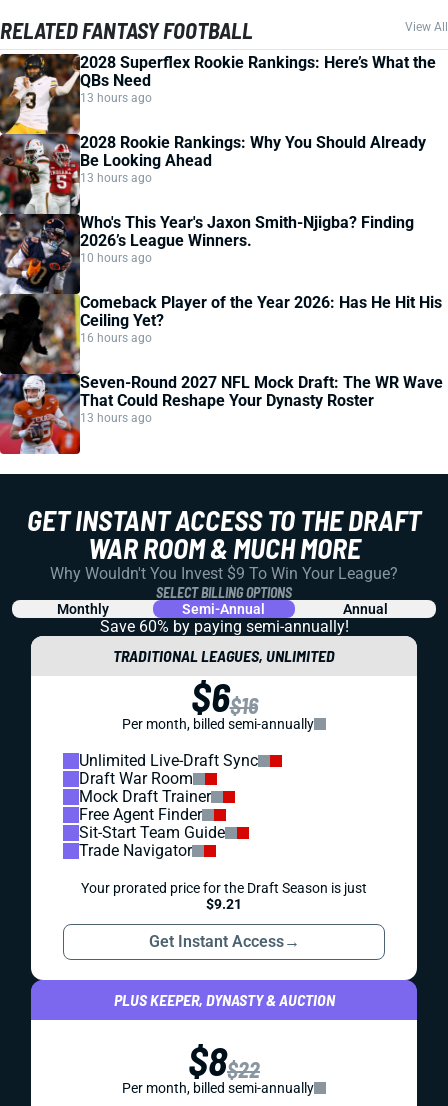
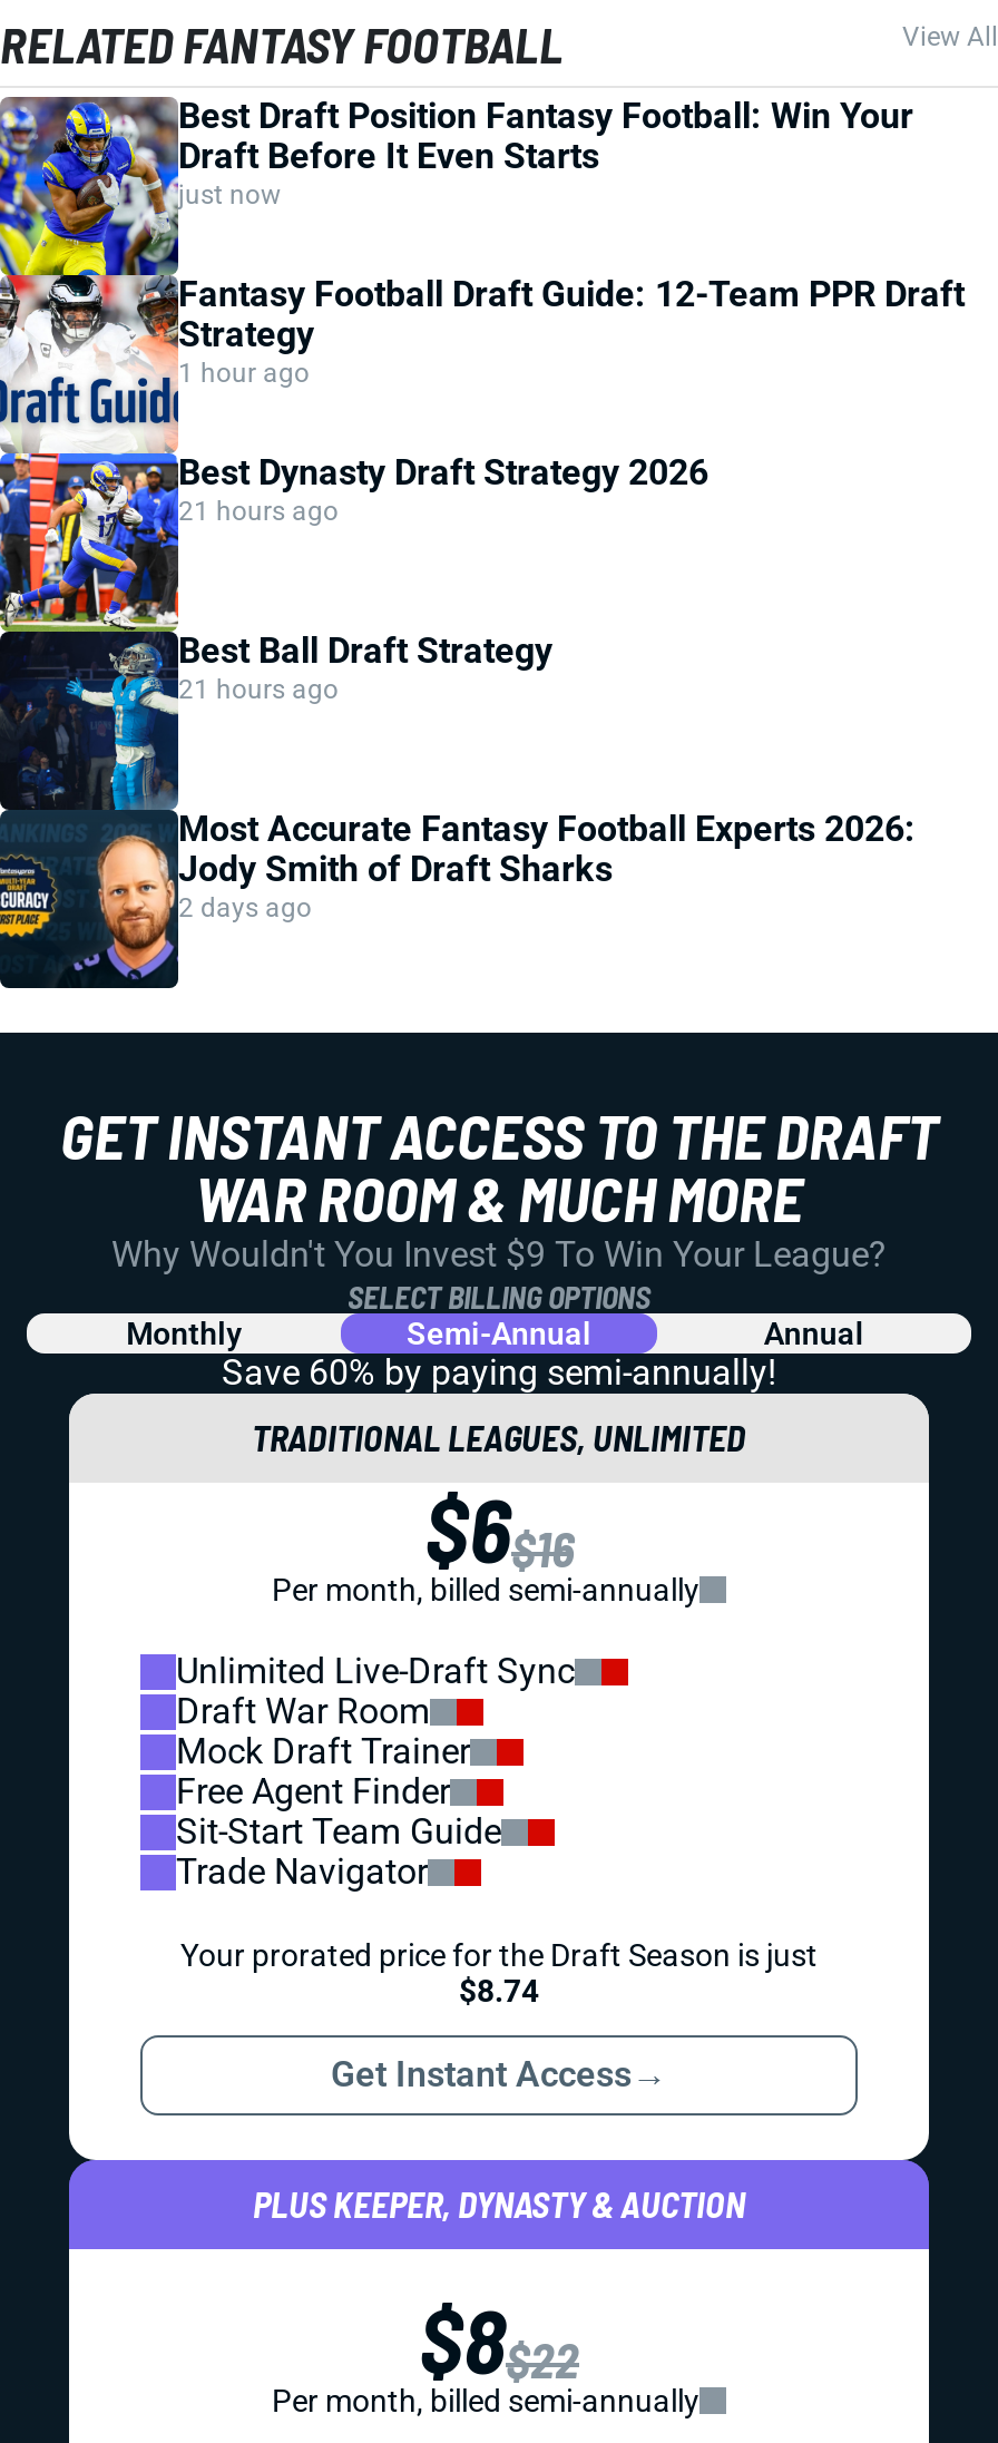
- [image]
- 2028 Superflex Rookie Rankings: Here’s What the
- QBs Need
- 13 hours ago
+ [image]
+ Best Draft Position Fantasy Football: Win Your
+ Draft Before It Even Starts
+ just now

- 2028 Rookie Rankings: Why You Should Already
- Be Looking Ahead
- 13 hours ago
+ Fantasy Football Draft Guide: 12-Team PPR Draft
+ Strategy
+ 1 hour ago

- Who's This Year's Jaxon Smith-Njigba? Finding
- 2026’s League Winners.
- 10 hours ago
+ Best Dynasty Draft Strategy 2026
+ 21 hours ago

- Comeback Player of the Year 2026: Has He Hit His
- Ceiling Yet?
- 16 hours ago
+ Best Ball Draft Strategy
+ 21 hours ago

- Seven-Round 2027 NFL Mock Draft: The WR Wave
- That Could Reshape Your Dynasty Roster
- 13 hours ago
+ Most Accurate Fantasy Football Experts 2026:
+ Jody Smith of Draft Sharks
+ 2 days ago

- $9.21
+ $8.74
